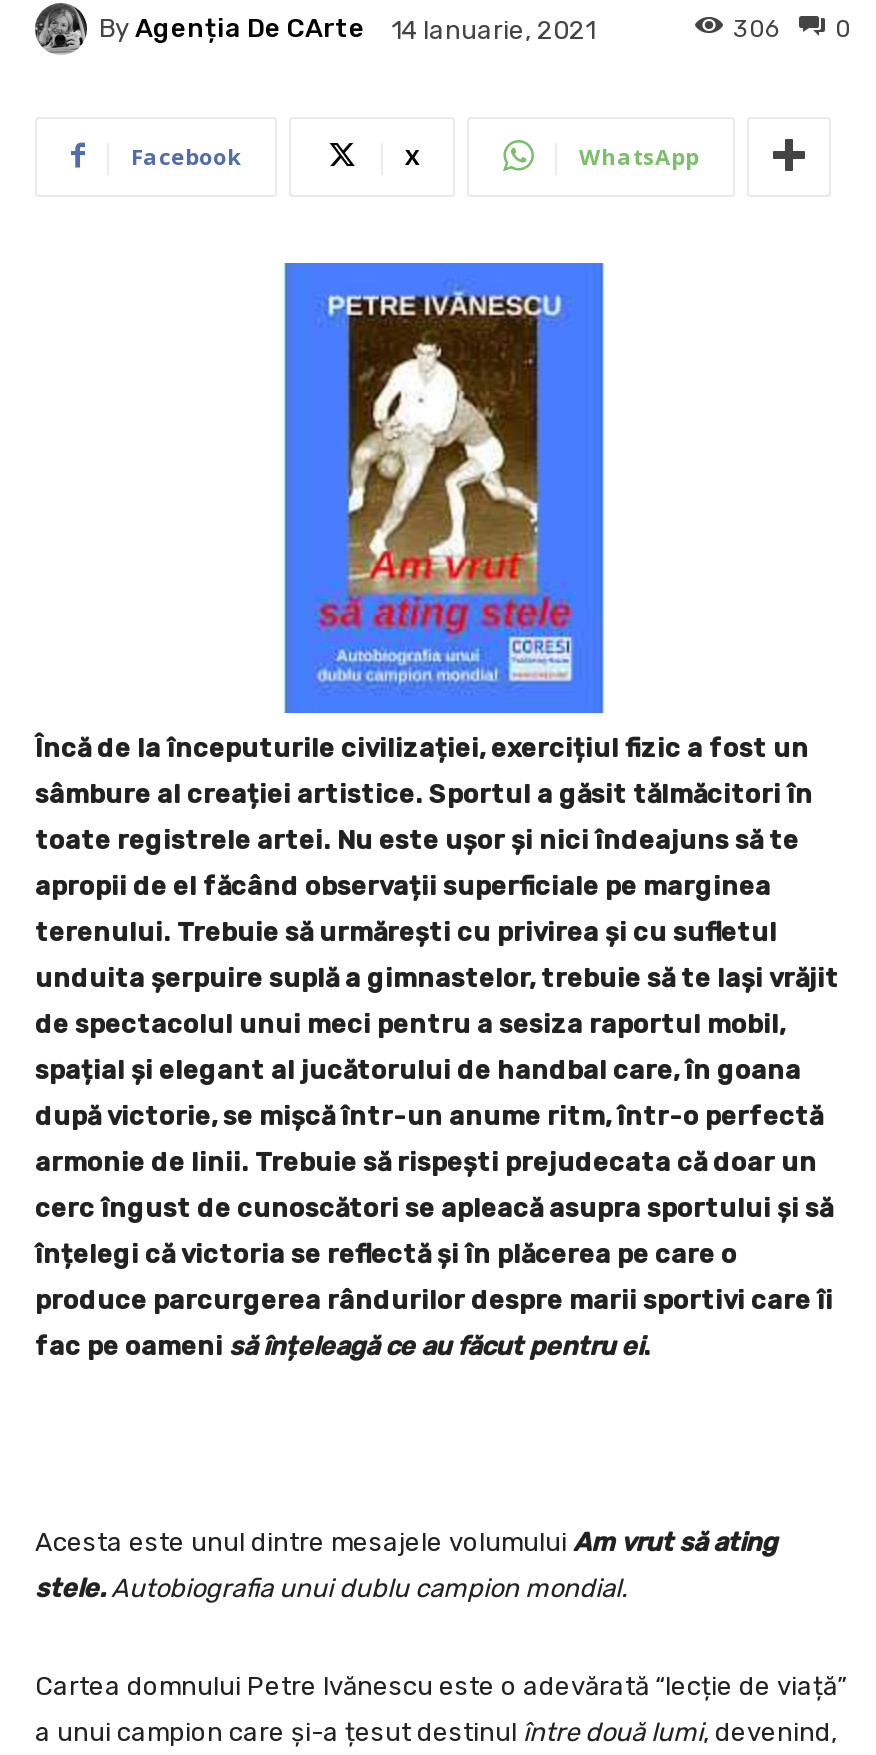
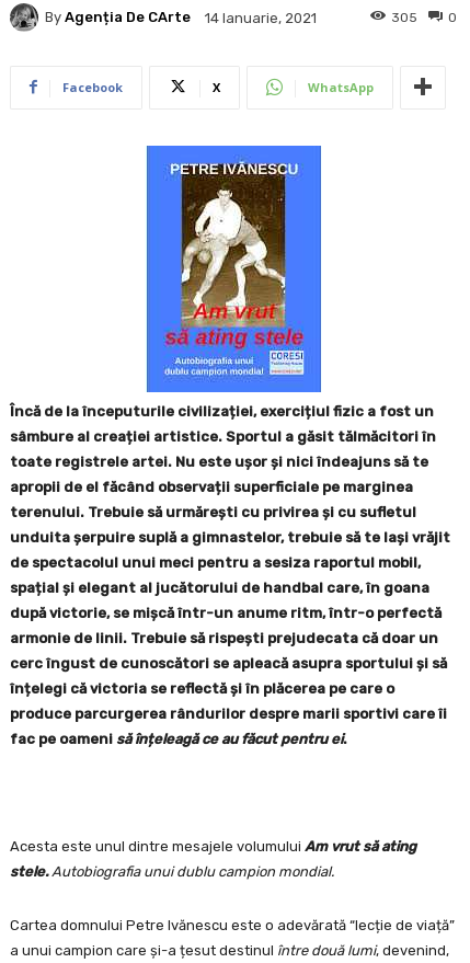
- 306 0
+ 305 0
